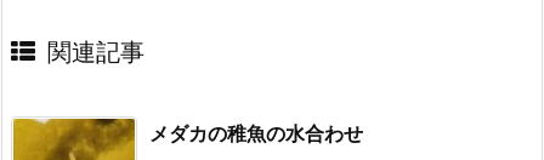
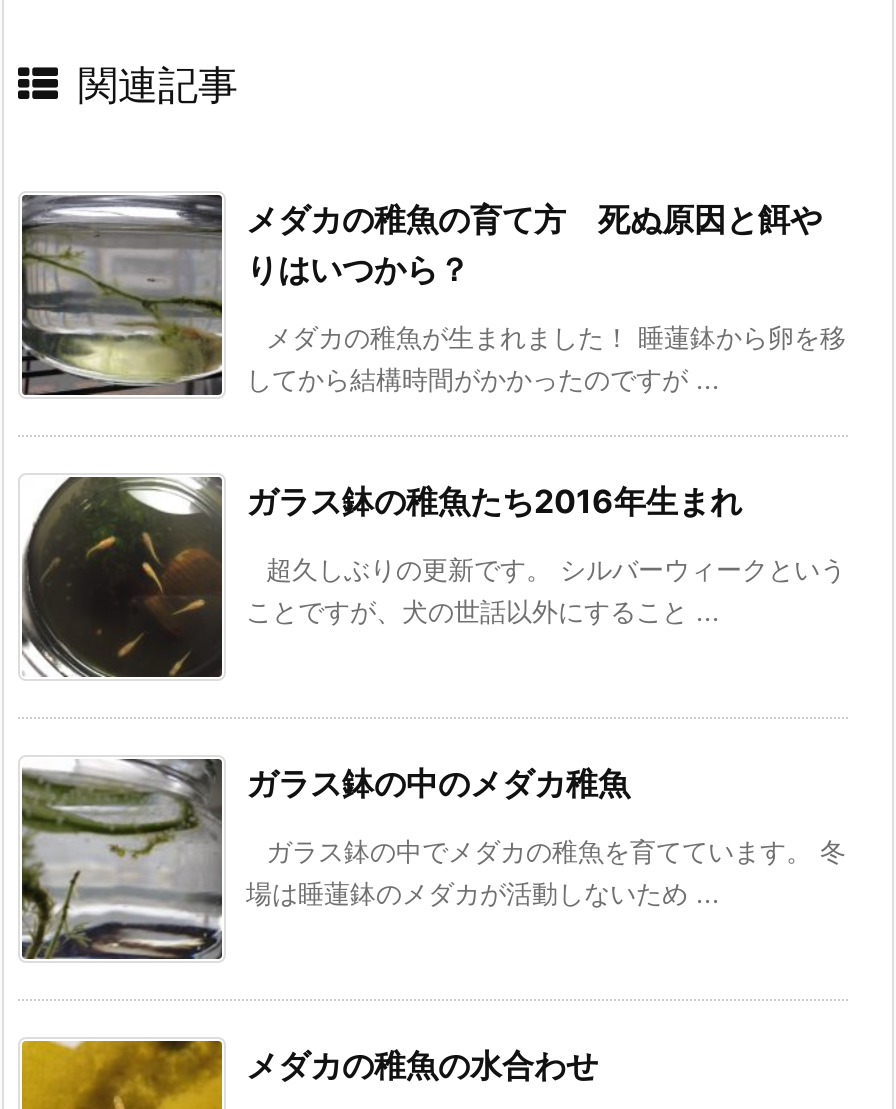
+ [image]
+ メダカの稚魚の育て方 死ぬ原因と餌や
+ りはいつから？
+ メダカの稚魚が生まれました！ 睡蓮鉢から卵を移
+ してから結構時間がかかったのですが ...
+ ガラス鉢の稚魚たち2016年生まれ
+ 超久しぶりの更新です。 シルバーウィークという
+ ことですが、犬の世話以外にすること ...

+ [image]
+ ガラス鉢の中のメダカ稚魚
+ ガラス鉢の中でメダカの稚魚を育てています。 冬
+ 場は睡蓮鉢のメダカが活動しないため ...

+ [image]
